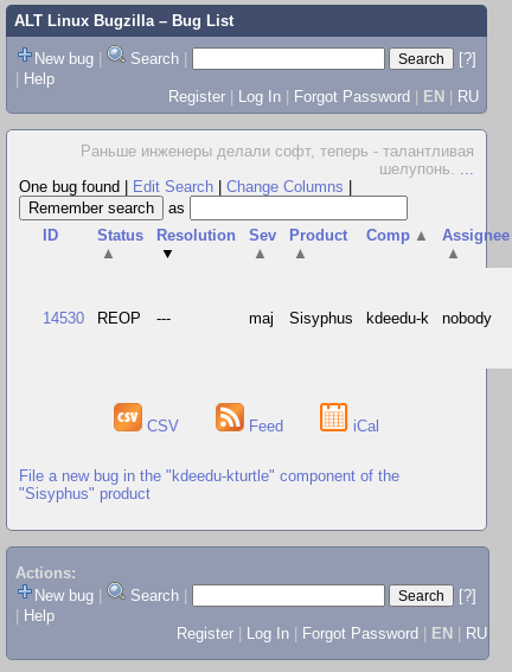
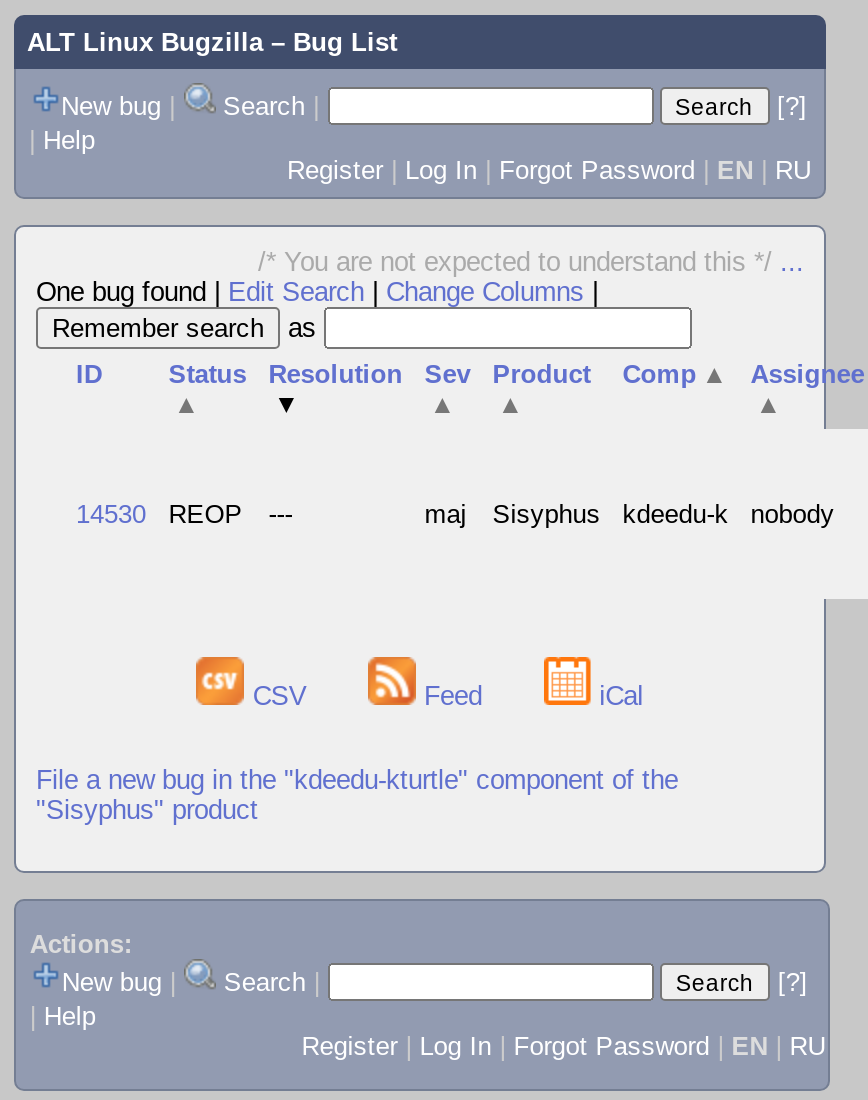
- Раньше инженеры делали софт, теперь - талантливая
- шелупонь....
+ /* You are not expected to understand this */...
